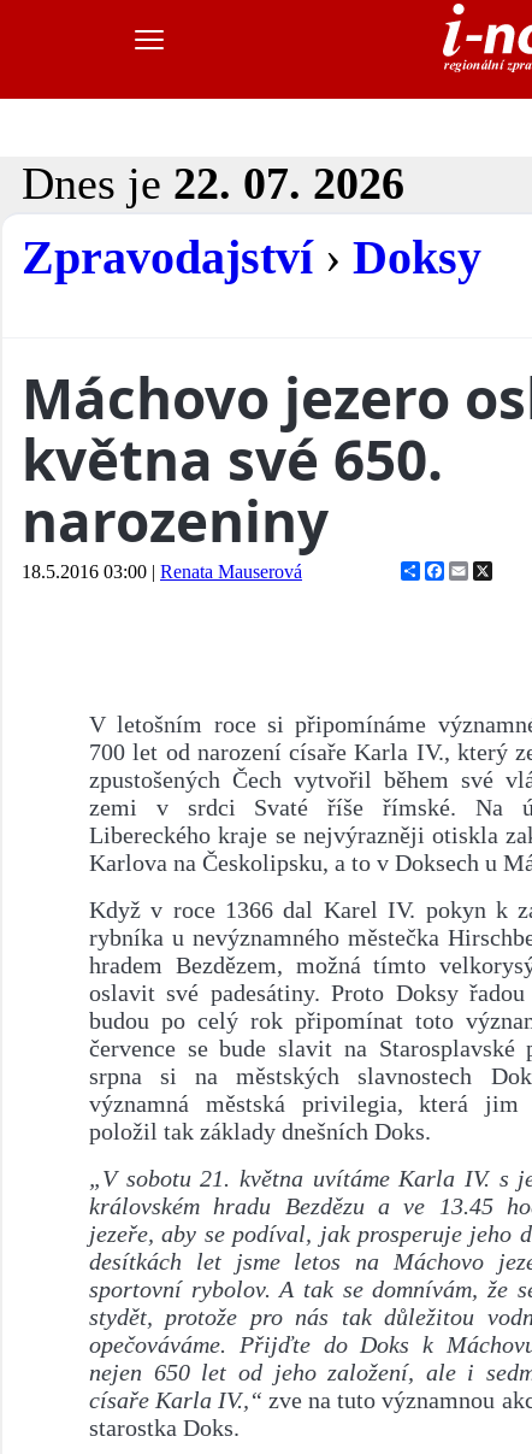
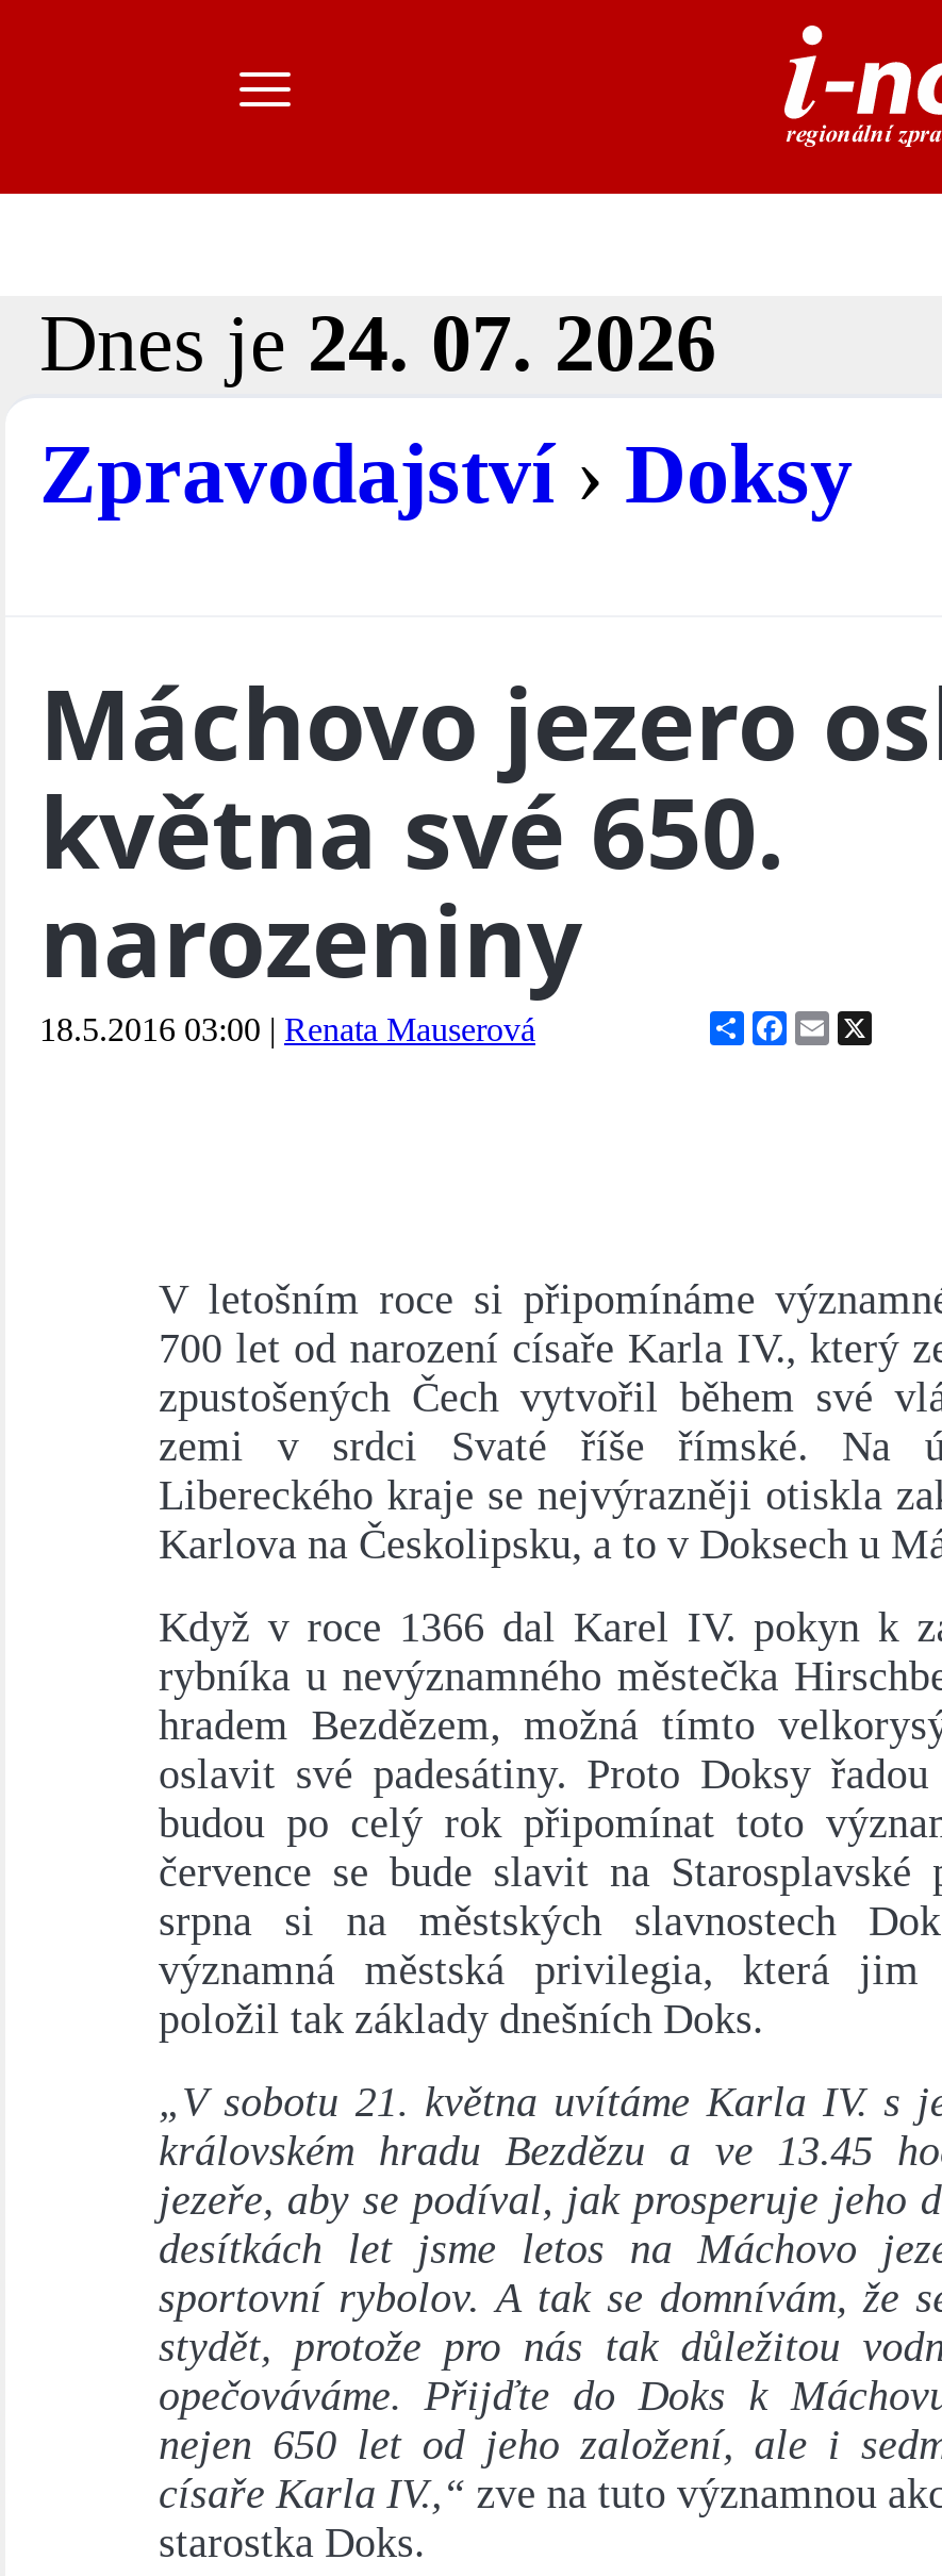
- Dnes je 22. 07. 2026
+ Dnes je 24. 07. 2026
